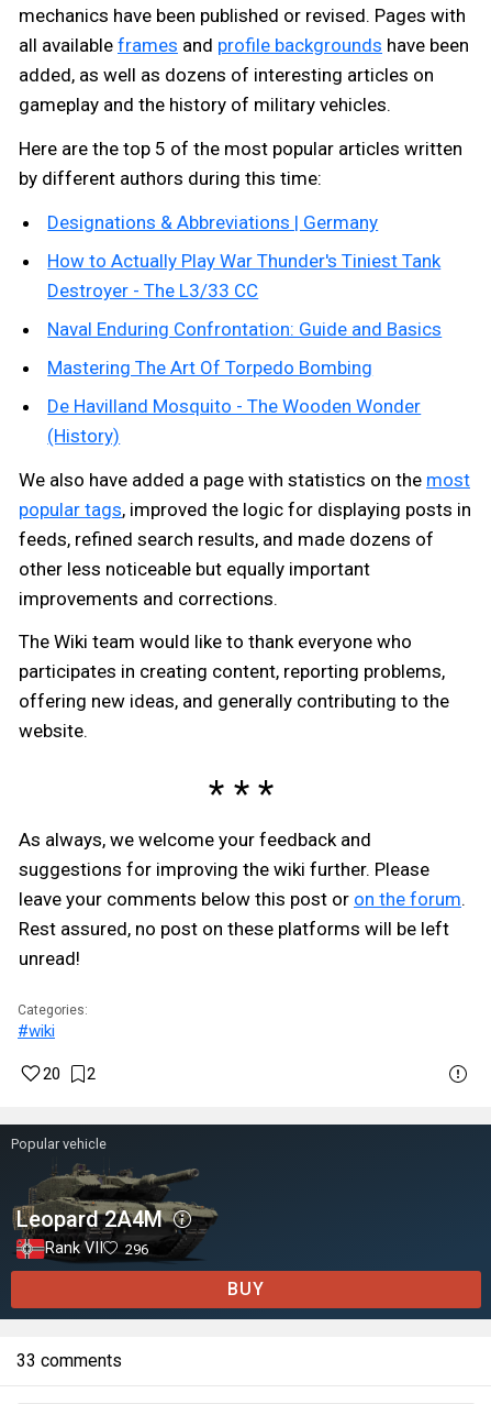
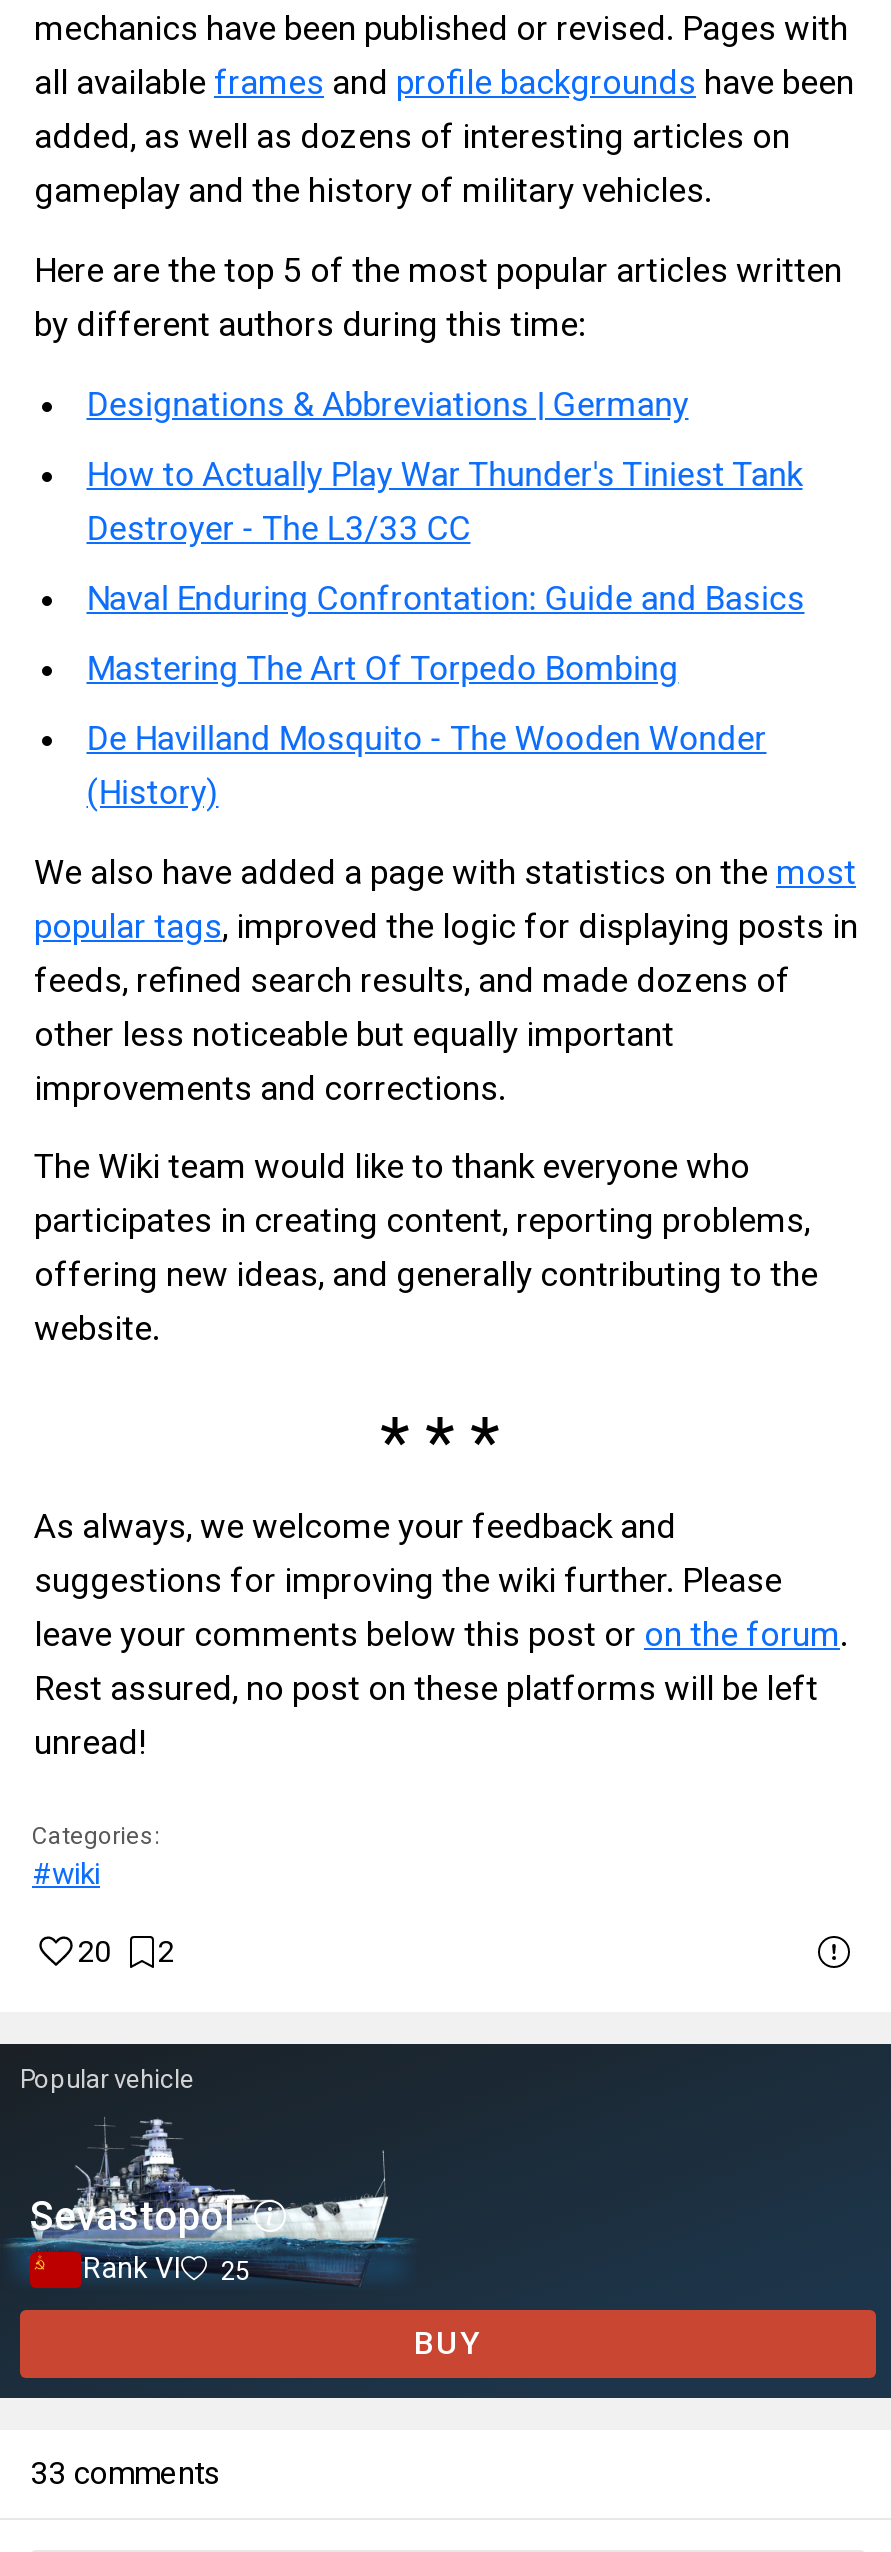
- [image]
- Leopard 2A4M
- Rank VII
- 296
+ [image]
+ Sevastopol
+ Rank VI
+ 25
